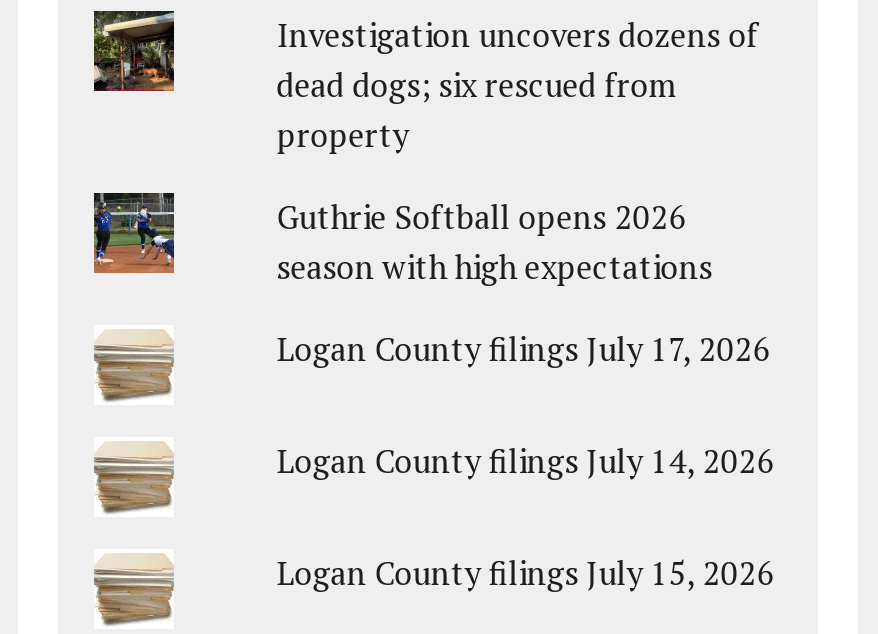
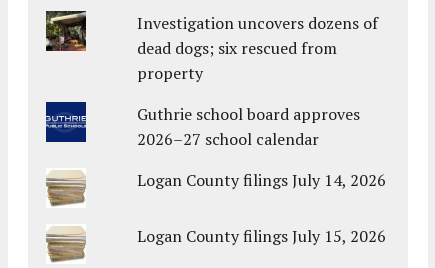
- [image]
+ [image]

- Guthrie Softball opens 2026
- season with high expectations
- Logan County filings July 17, 2026
+ Guthrie school board approves
+ 2026–27 school calendar
